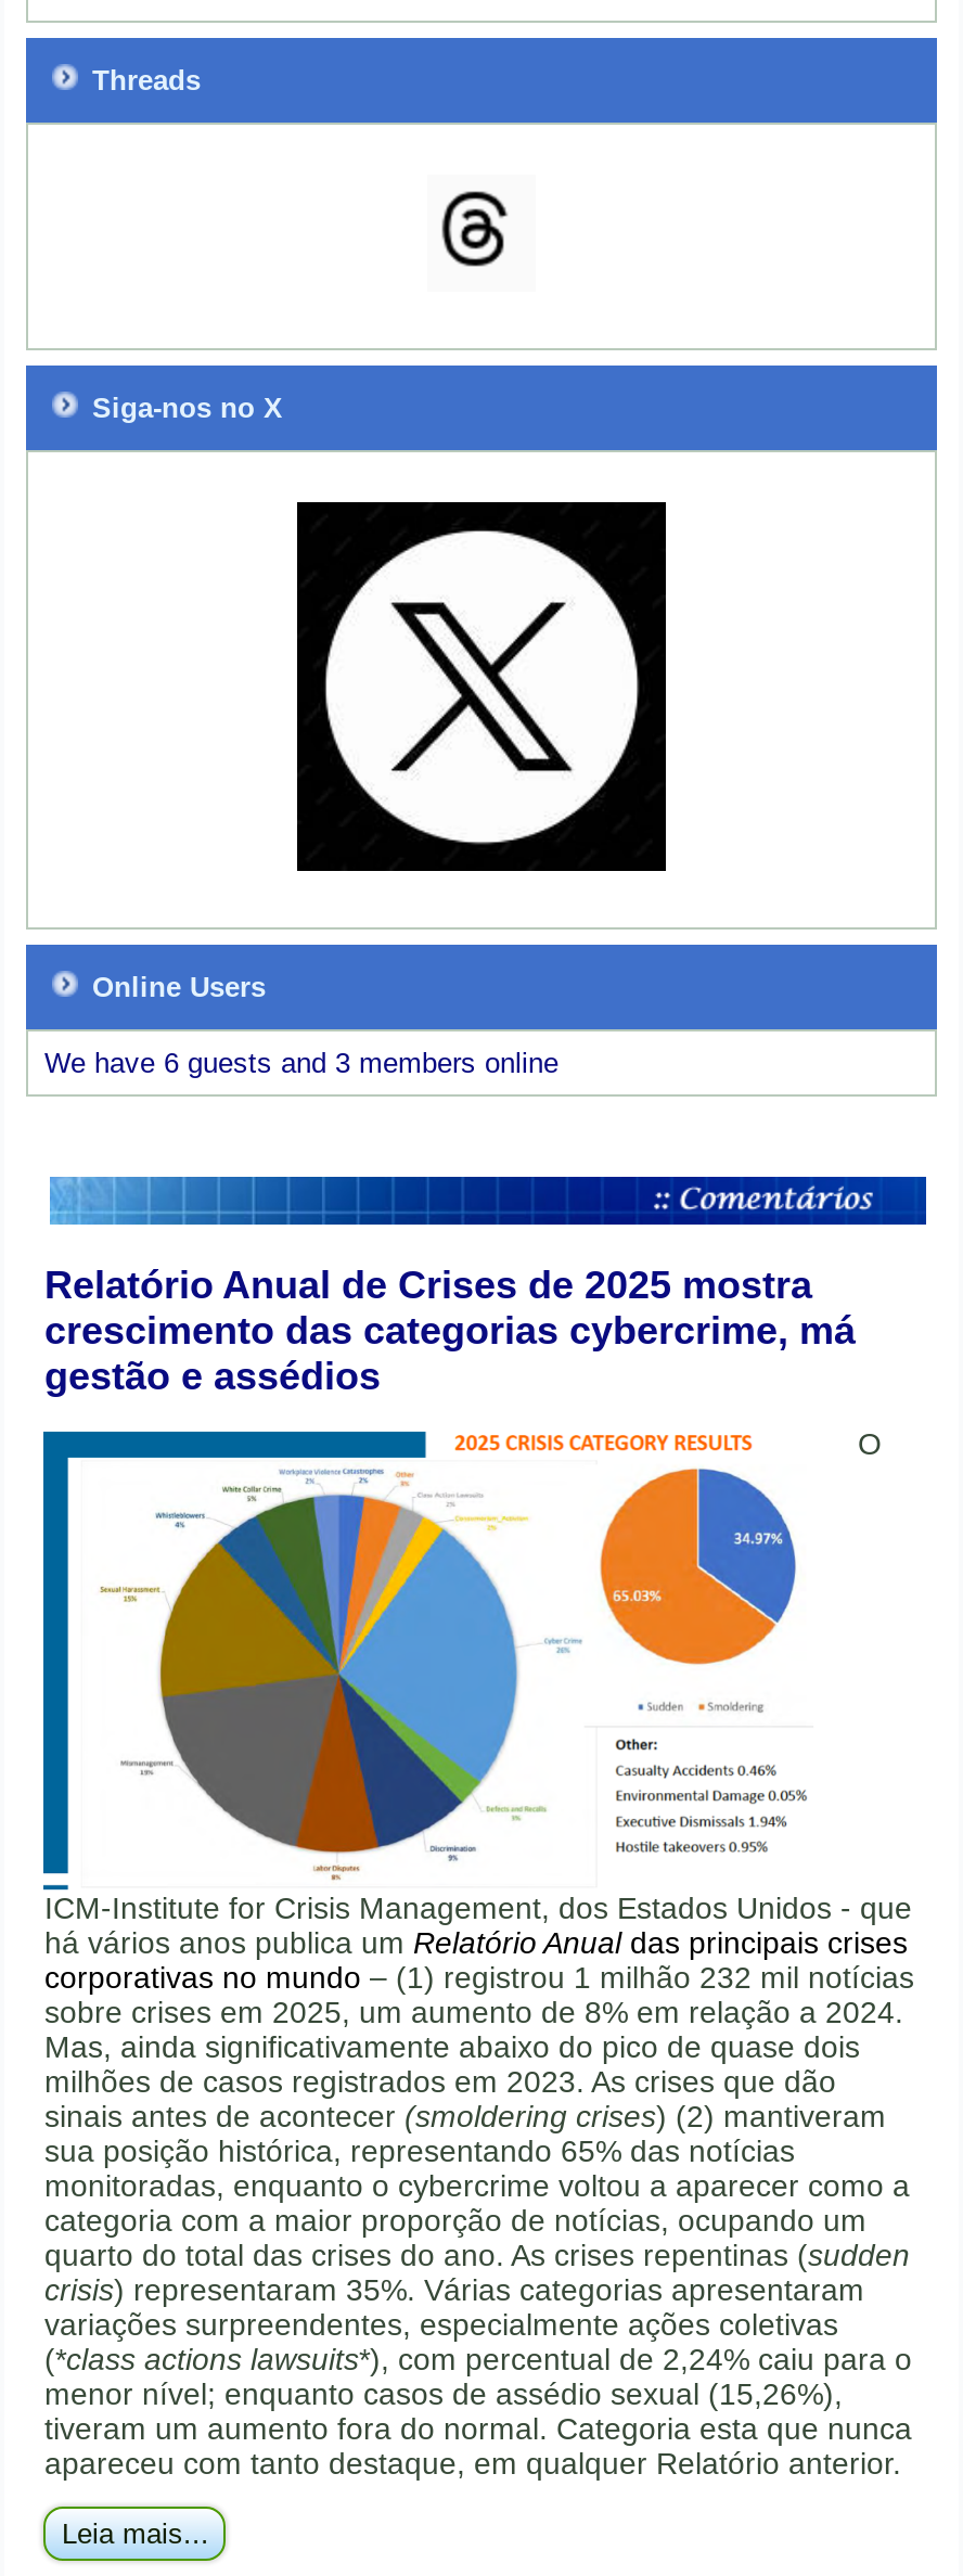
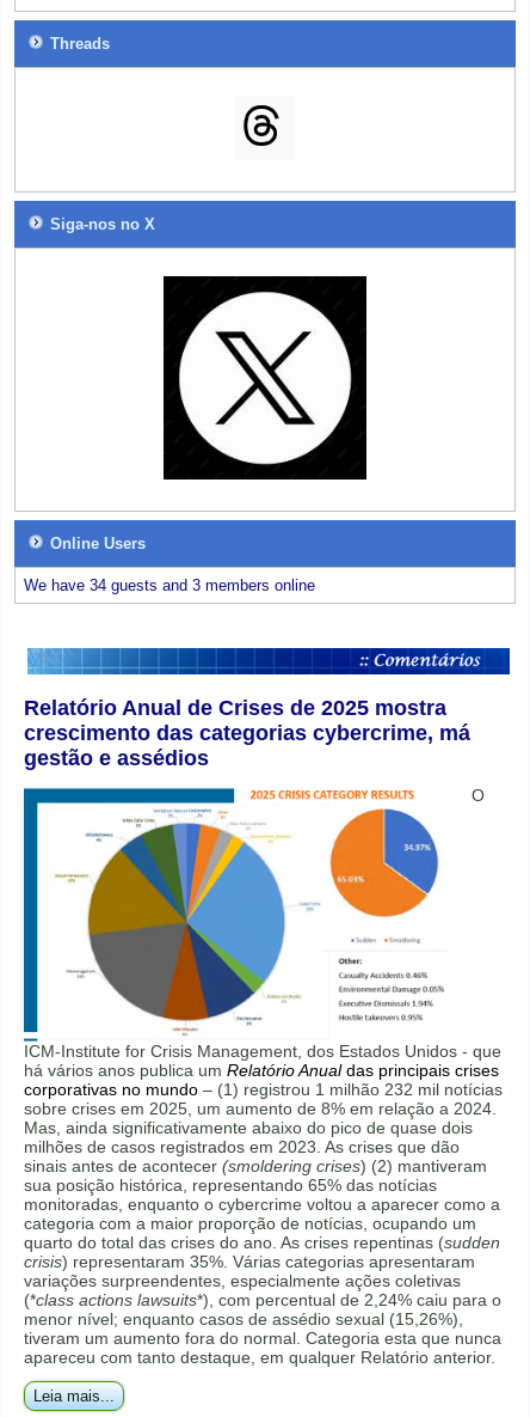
- We have 6 guests and 3 members online
+ We have 34 guests and 3 members online
